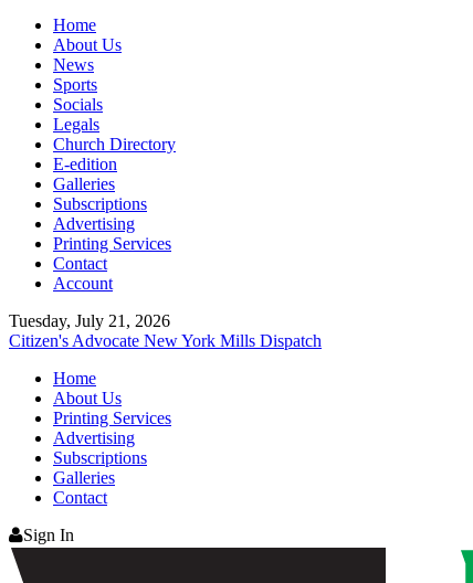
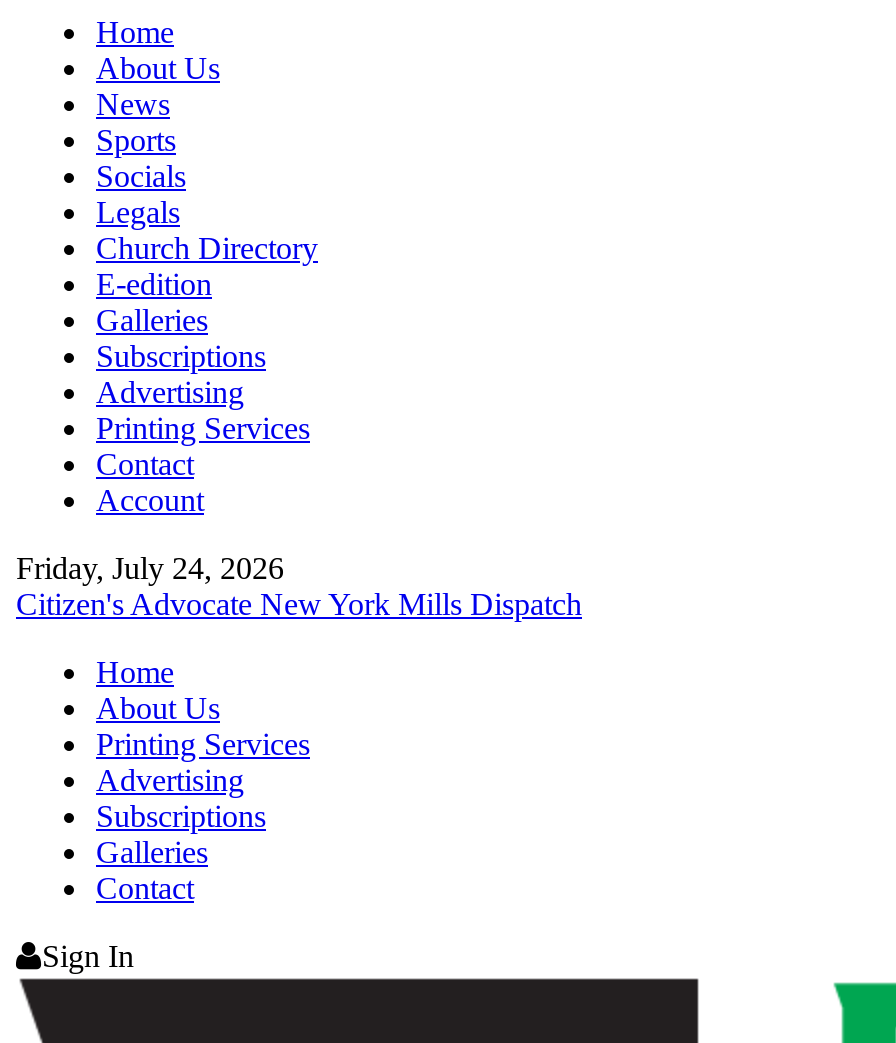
- Tuesday, July 21, 2026
+ Friday, July 24, 2026
